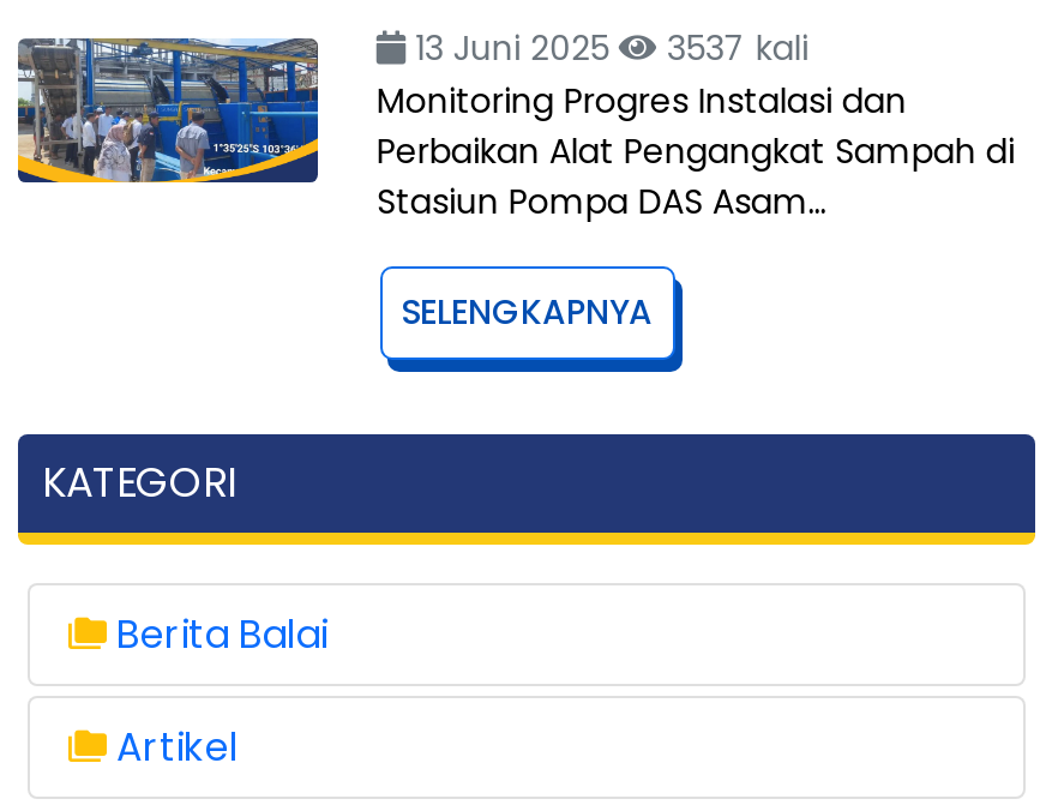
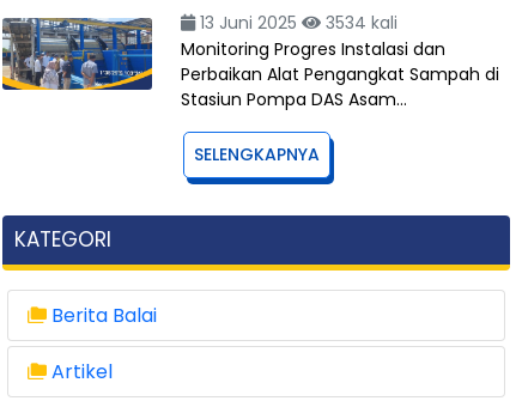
- 13 Juni 2025 3537 kali
+ 13 Juni 2025 3534 kali
